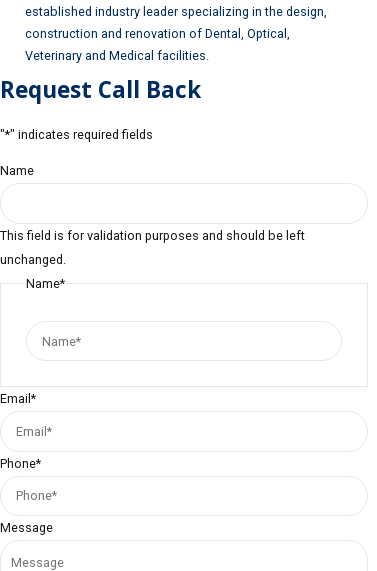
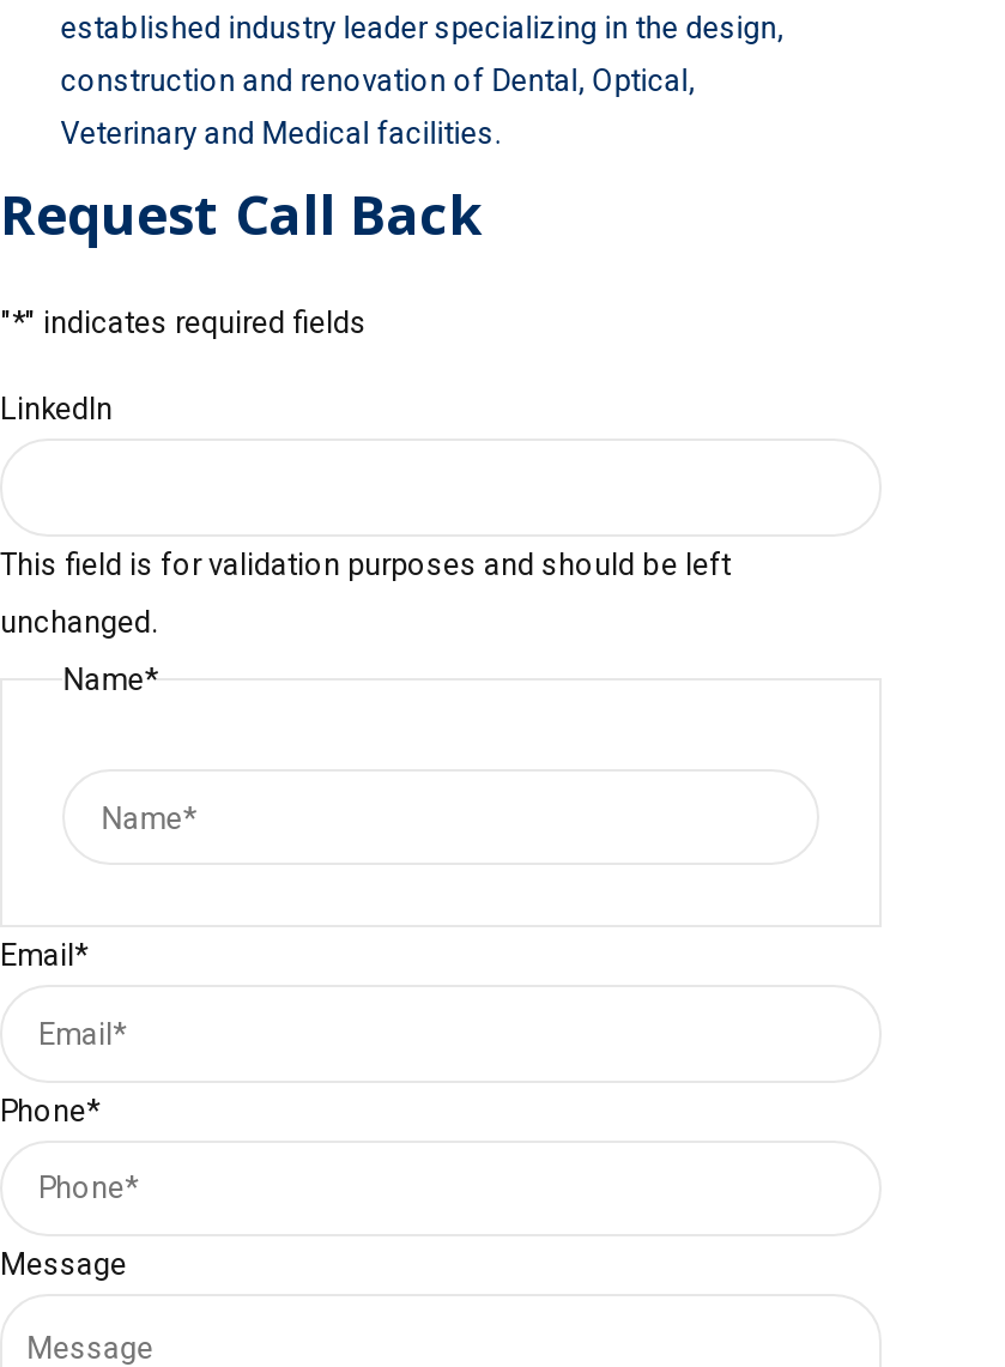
- Name
+ LinkedIn
